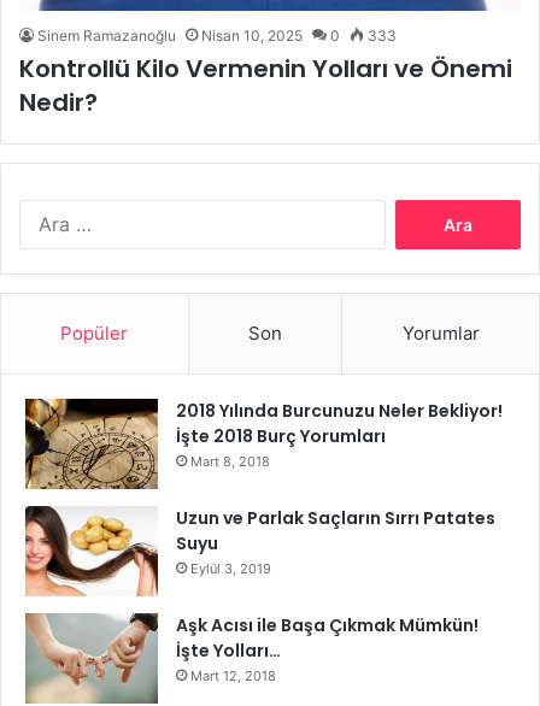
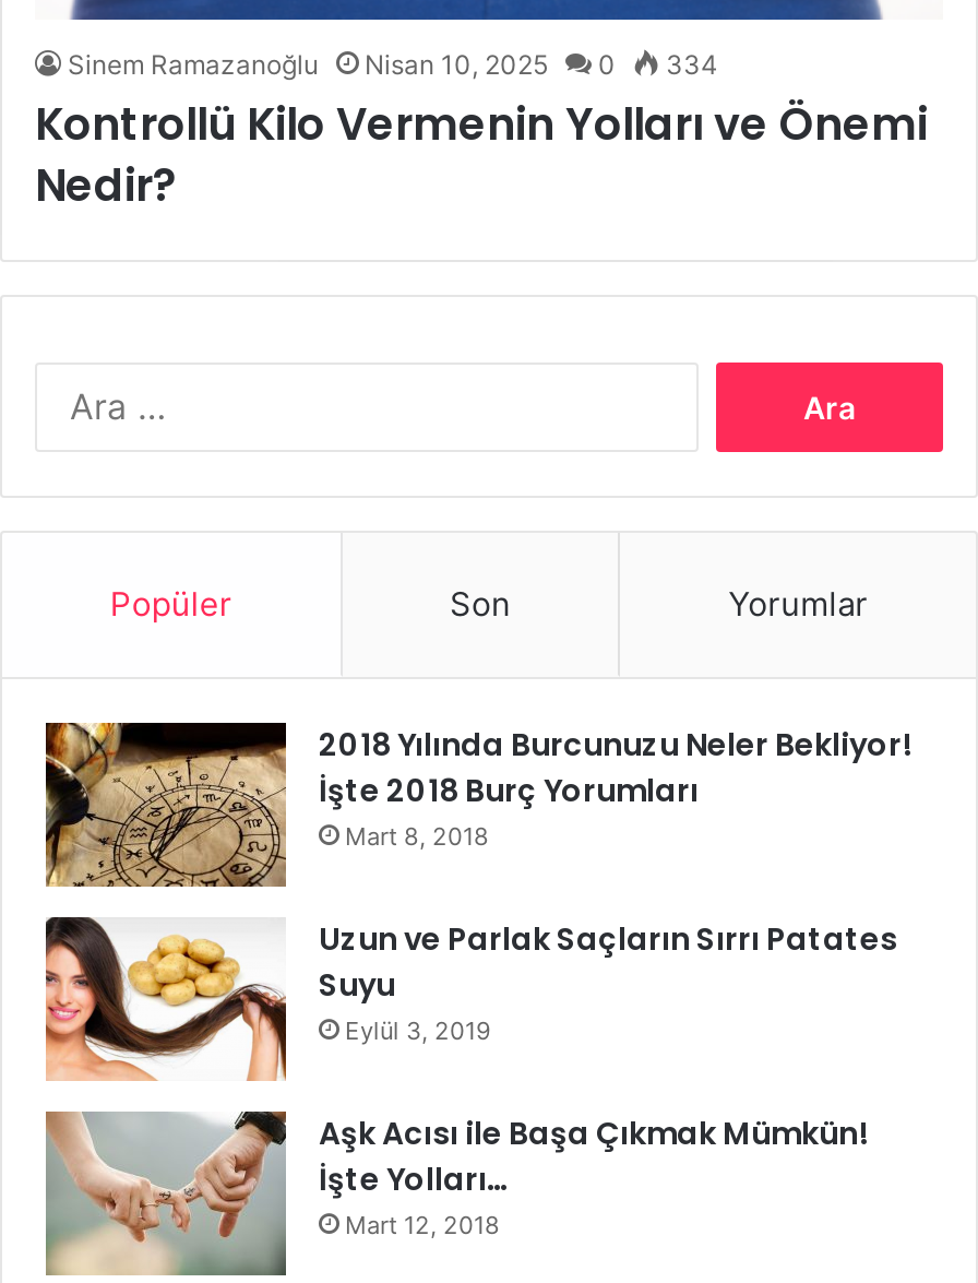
- Sinem Ramazanoğlu Nisan 10, 2025 0 333
+ Sinem Ramazanoğlu Nisan 10, 2025 0 334
